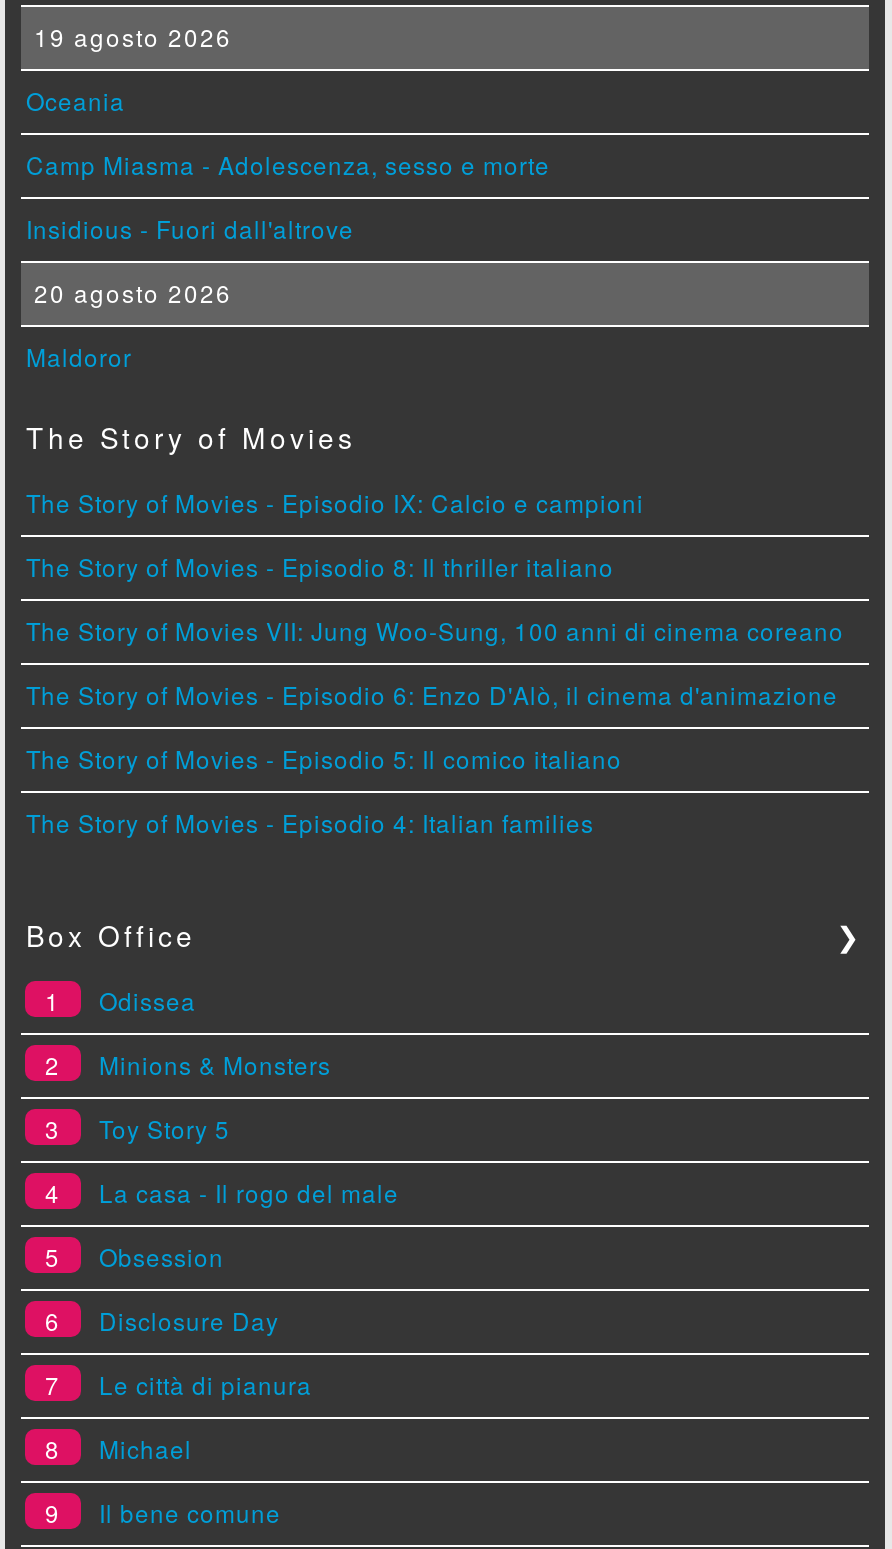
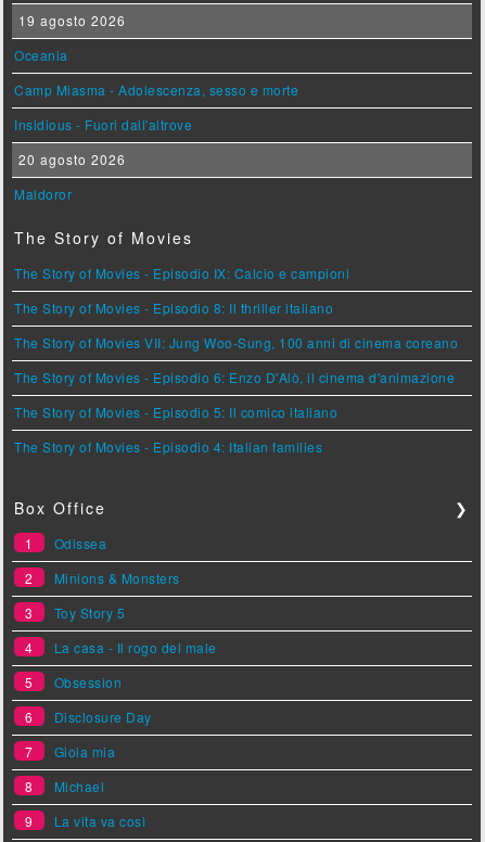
- Le città di pianura
+ Gioia mia

- Il bene comune
+ La vita va così
